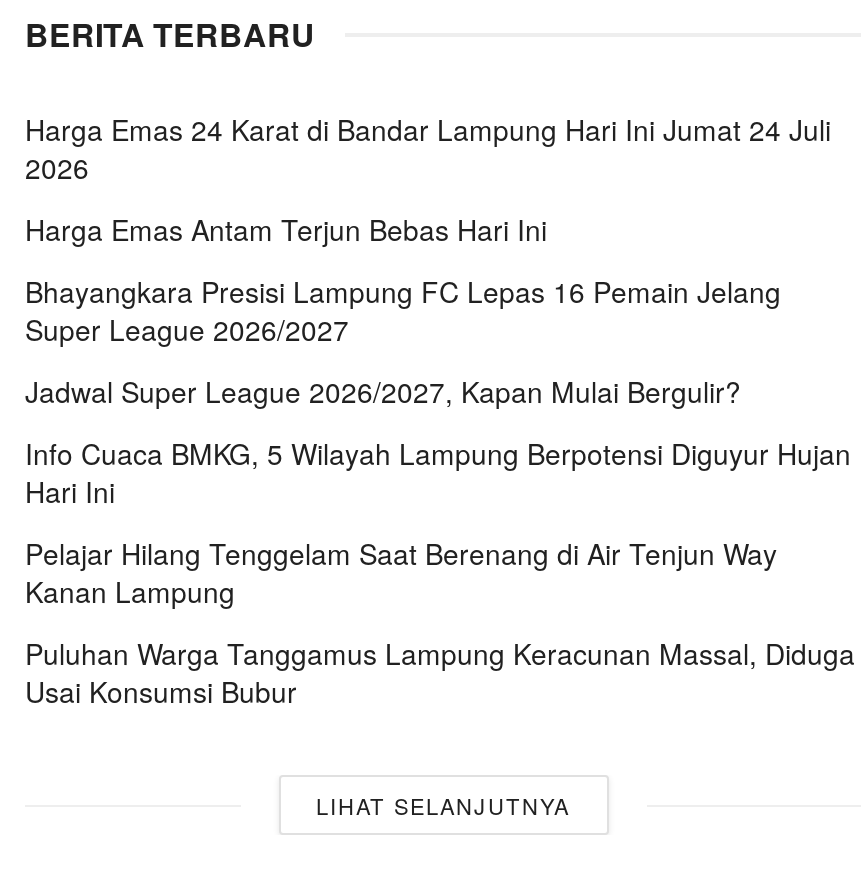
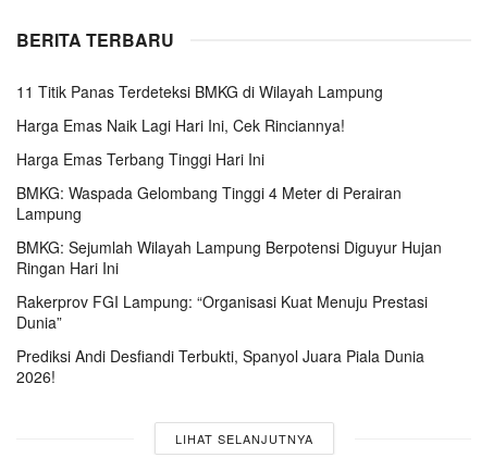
- Harga Emas 24 Karat di Bandar Lampung Hari Ini Jumat 24 Juli
- 2026
+ 11 Titik Panas Terdeteksi BMKG di Wilayah Lampung

- Harga Emas Antam Terjun Bebas Hari Ini
+ Harga Emas Naik Lagi Hari Ini, Cek Rinciannya!

- Bhayangkara Presisi Lampung FC Lepas 16 Pemain Jelang
- Super League 2026/2027
+ Harga Emas Terbang Tinggi Hari Ini

- Jadwal Super League 2026/2027, Kapan Mulai Bergulir?
+ BMKG: Waspada Gelombang Tinggi 4 Meter di Perairan
+ Lampung

- Info Cuaca BMKG, 5 Wilayah Lampung Berpotensi Diguyur Hujan
- Hari Ini
+ BMKG: Sejumlah Wilayah Lampung Berpotensi Diguyur Hujan
+ Ringan Hari Ini

- Pelajar Hilang Tenggelam Saat Berenang di Air Tenjun Way
- Kanan Lampung
+ Rakerprov FGI Lampung: “Organisasi Kuat Menuju Prestasi
+ Dunia”

- Puluhan Warga Tanggamus Lampung Keracunan Massal, Diduga
- Usai Konsumsi Bubur
+ Prediksi Andi Desfiandi Terbukti, Spanyol Juara Piala Dunia
+ 2026!
